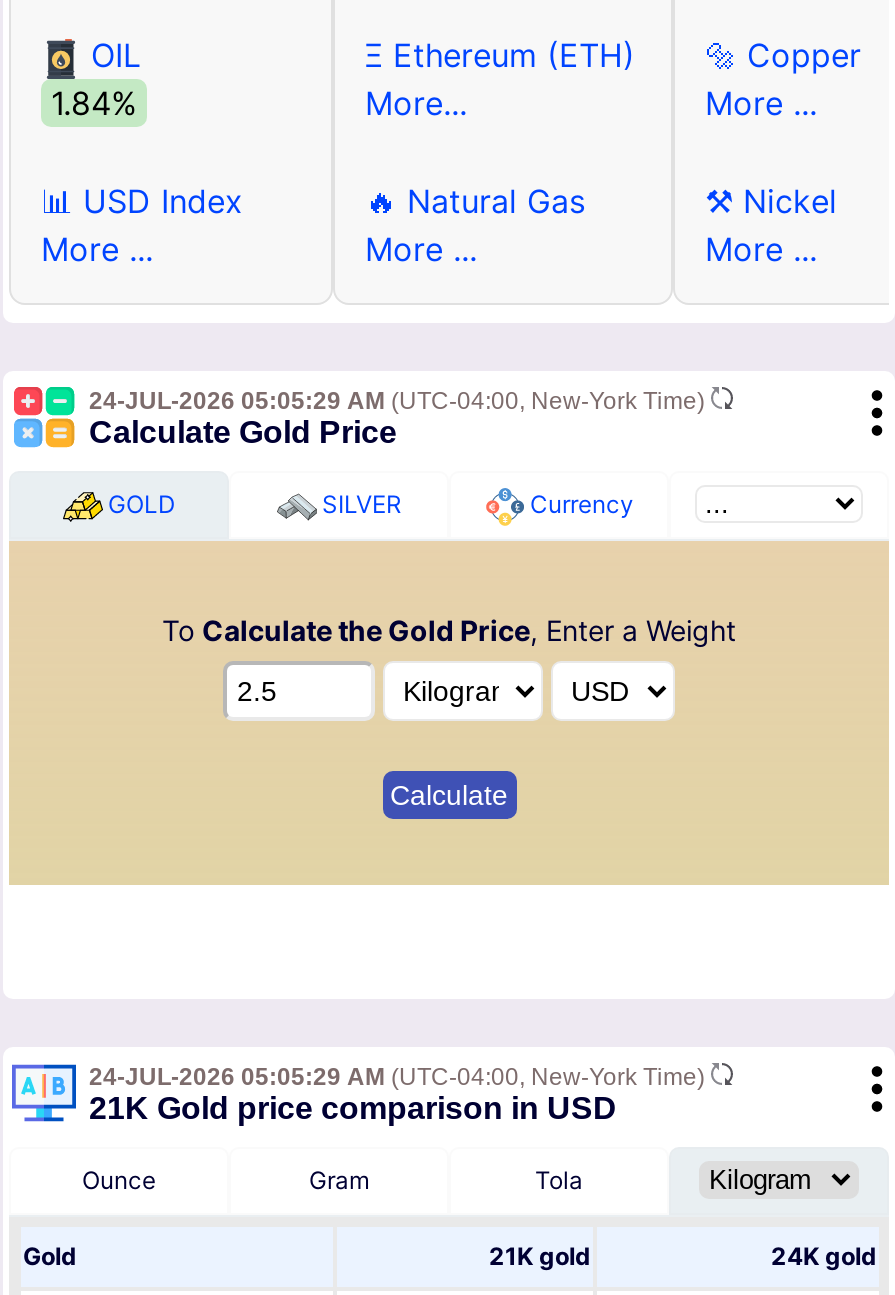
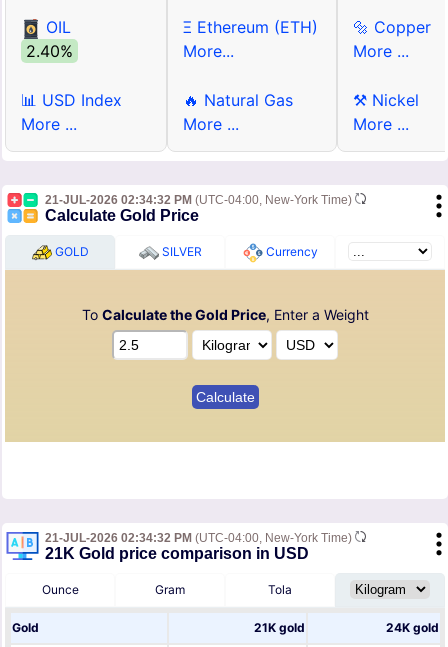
- 1.84%
+ 2.40%

- 24-JUL-2026 05:05:29 AM (UTC-04:00, New-York Time)
+ 21-JUL-2026 02:34:32 PM (UTC-04:00, New-York Time)

- 24-JUL-2026 05:05:29 AM (UTC-04:00, New-York Time)
+ 21-JUL-2026 02:34:32 PM (UTC-04:00, New-York Time)
